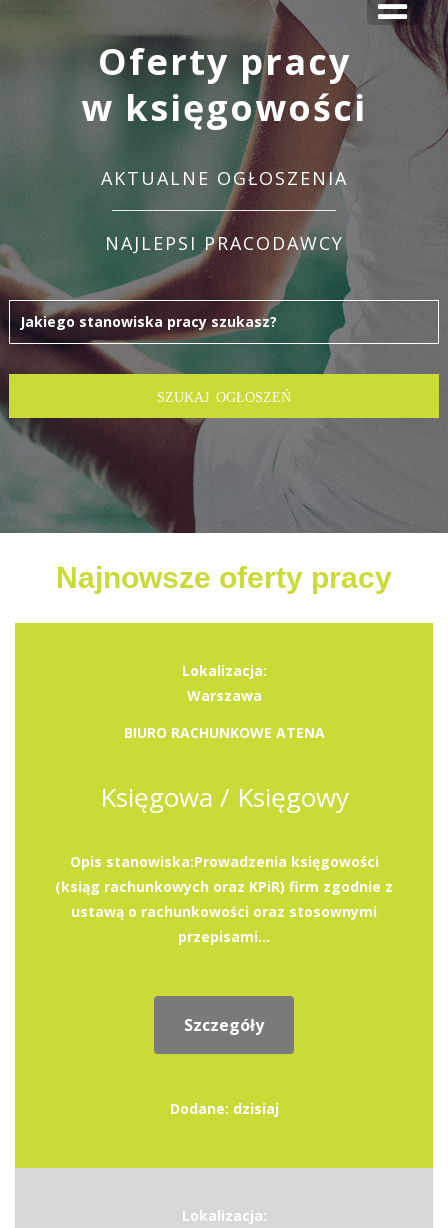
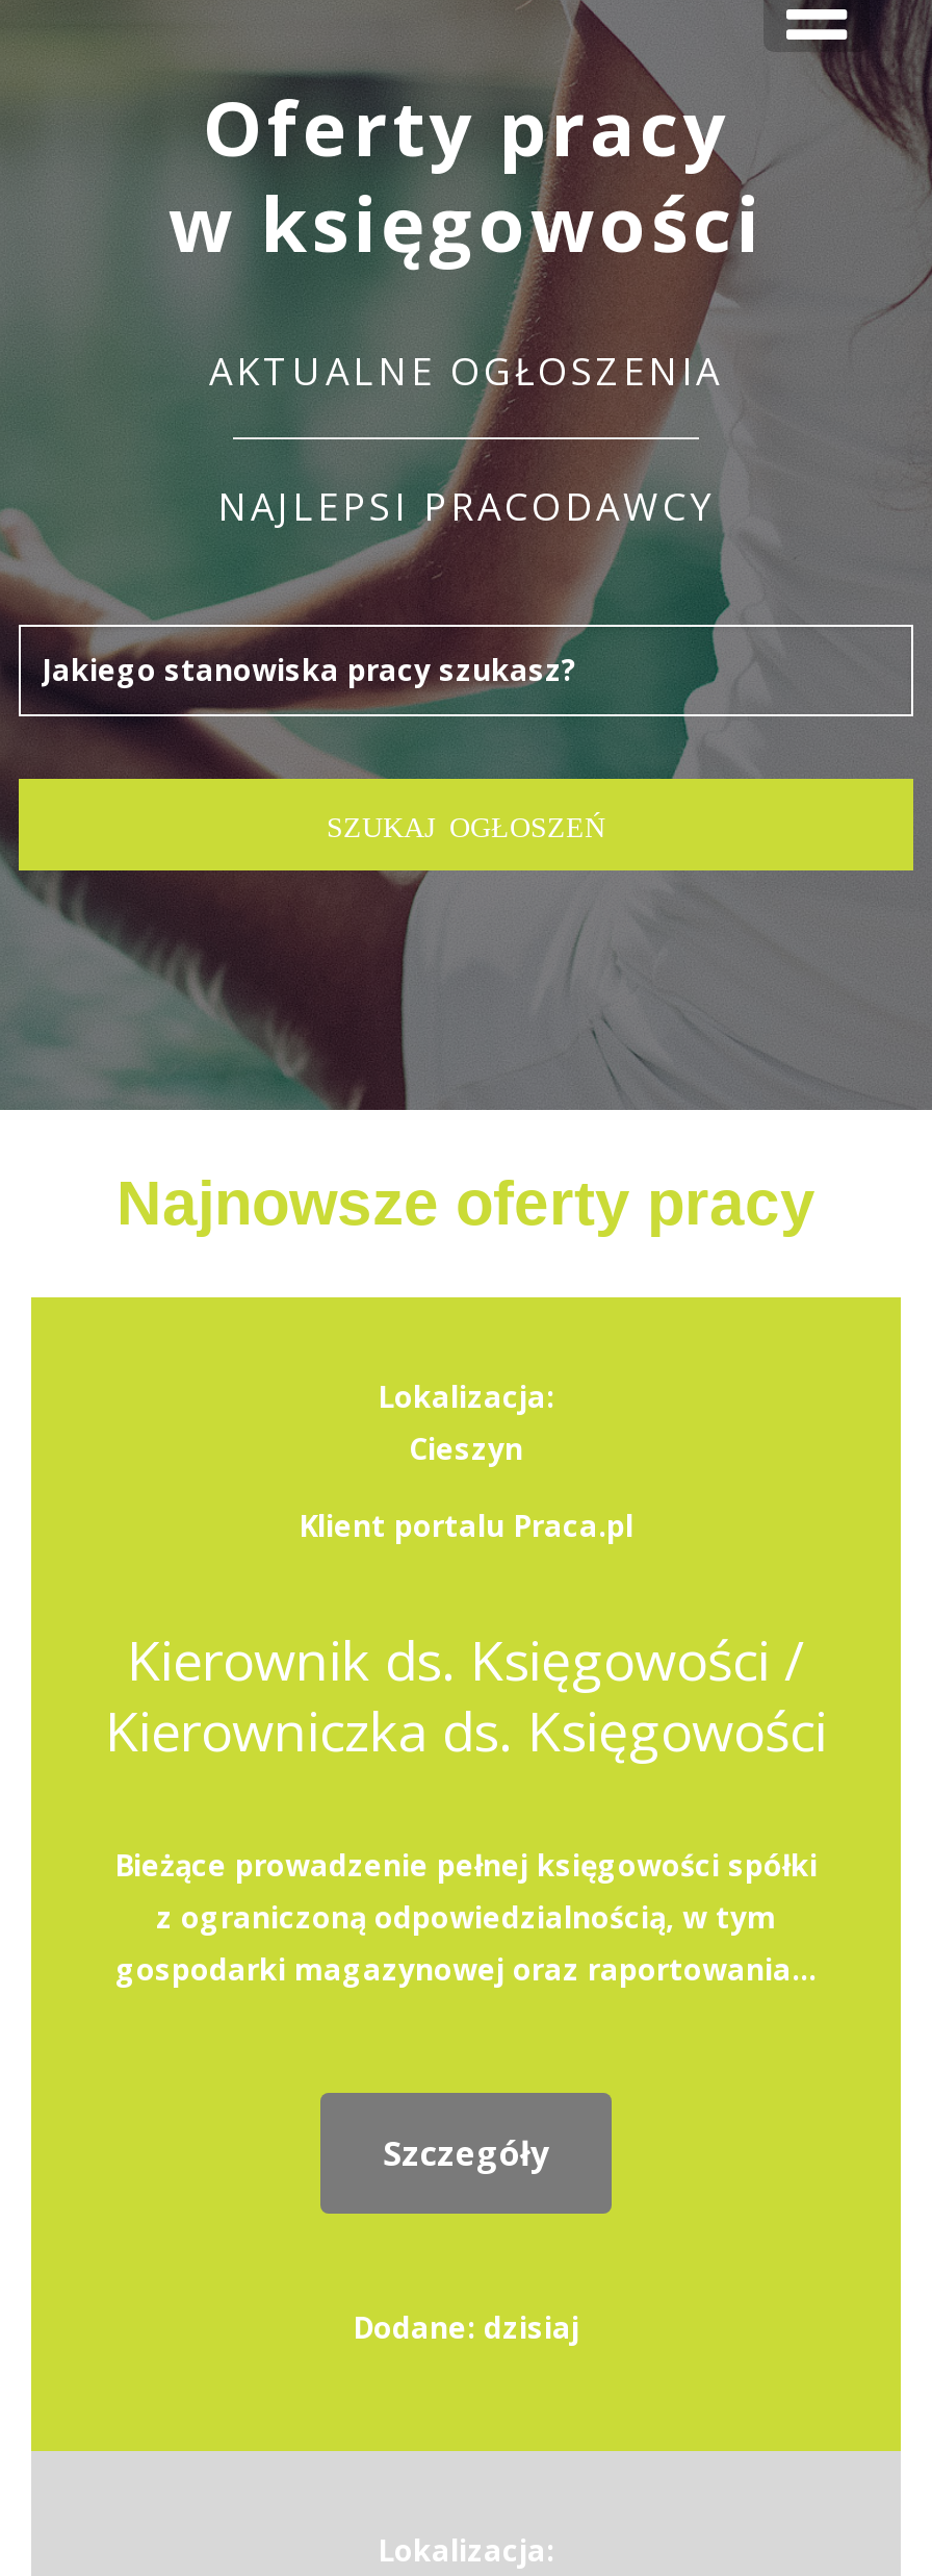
- Warszawa
+ Cieszyn

- BIURO RACHUNKOWE ATENA
+ Klient portalu Praca.pl

- Księgowa / Księgowy
+ Kierownik ds. Księgowości /
+ Kierowniczka ds. Księgowości

- Opis stanowiska:Prowadzenia księgowości
- (ksiąg rachunkowych oraz KPiR) firm zgodnie z
- ustawą o rachunkowości oraz stosownymi
- przepisami...
+ Bieżące prowadzenie pełnej księgowości spółki
+ z ograniczoną odpowiedzialnością, w tym
+ gospodarki magazynowej oraz raportowania...
